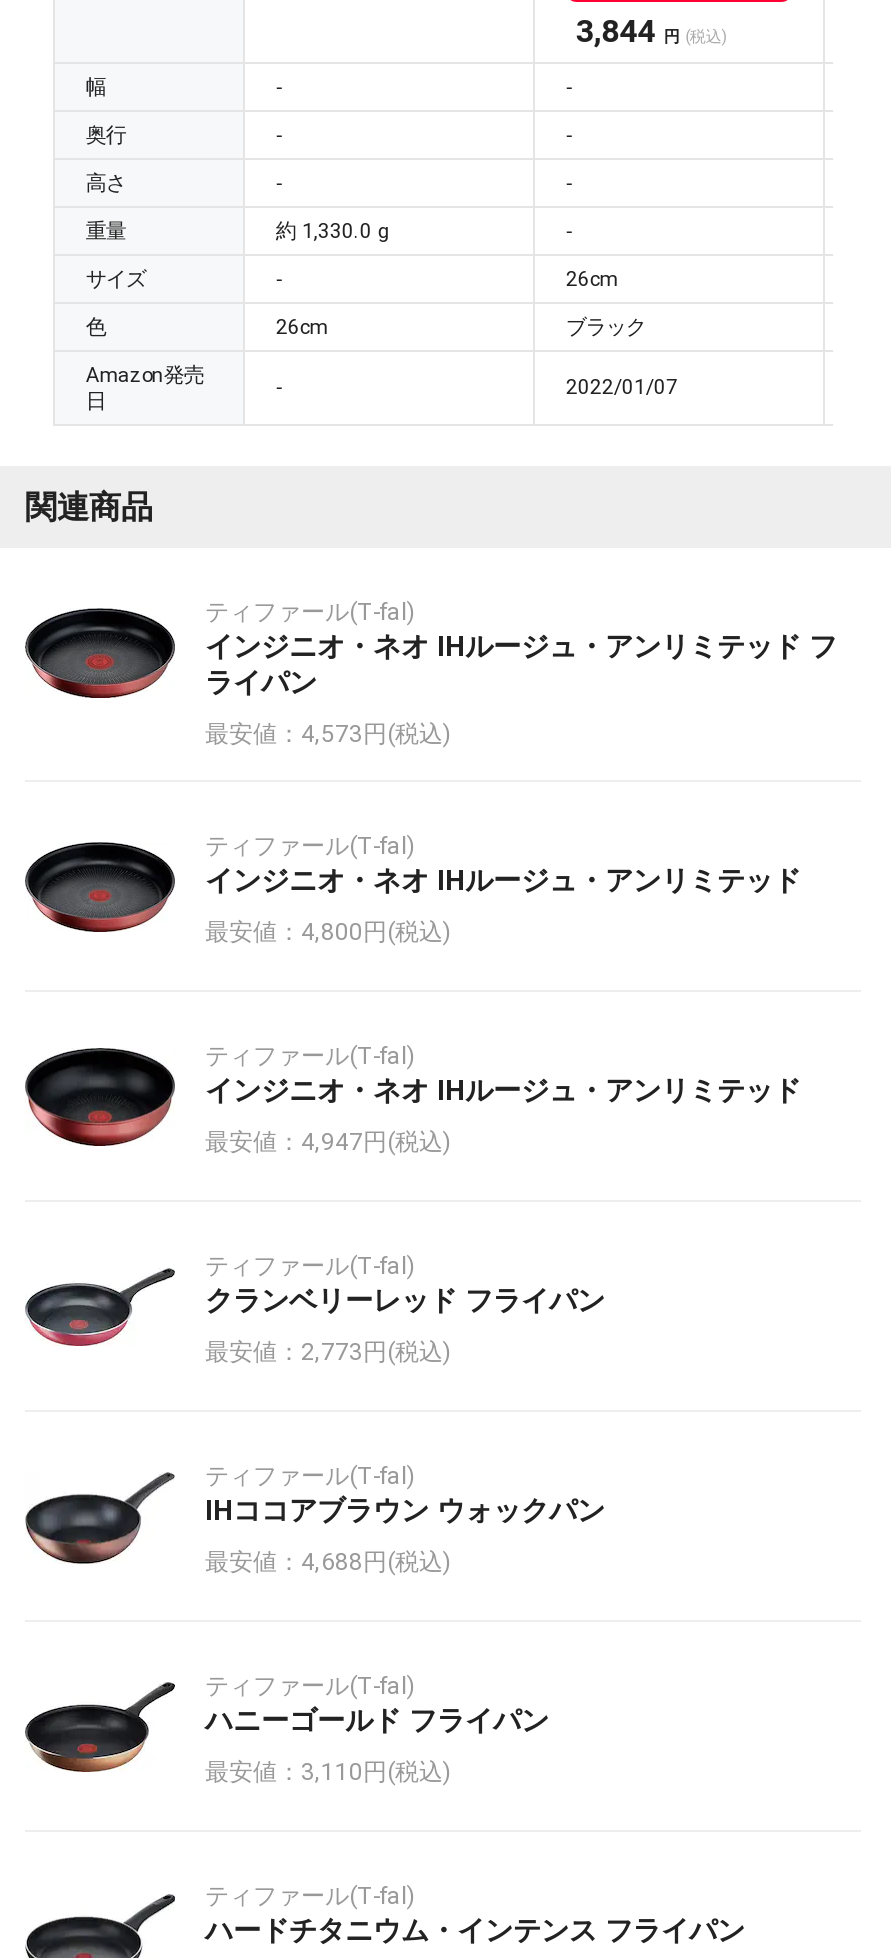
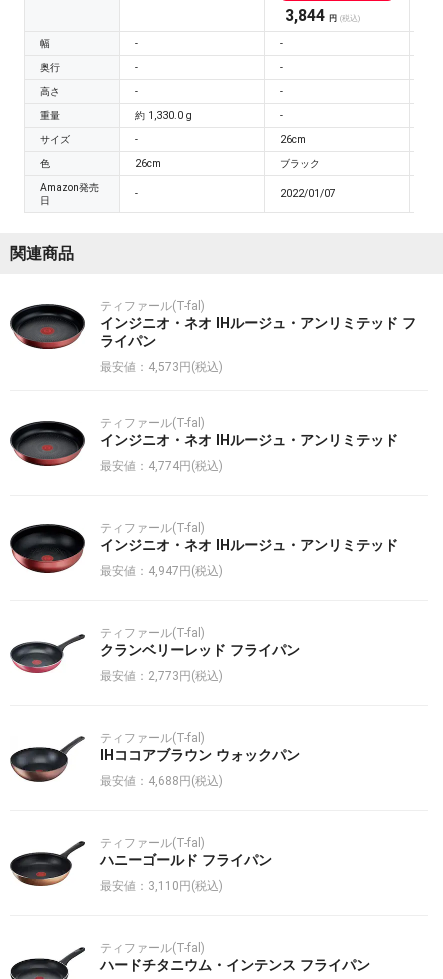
- 最安値：4,800円(税込)
+ 最安値：4,774円(税込)
